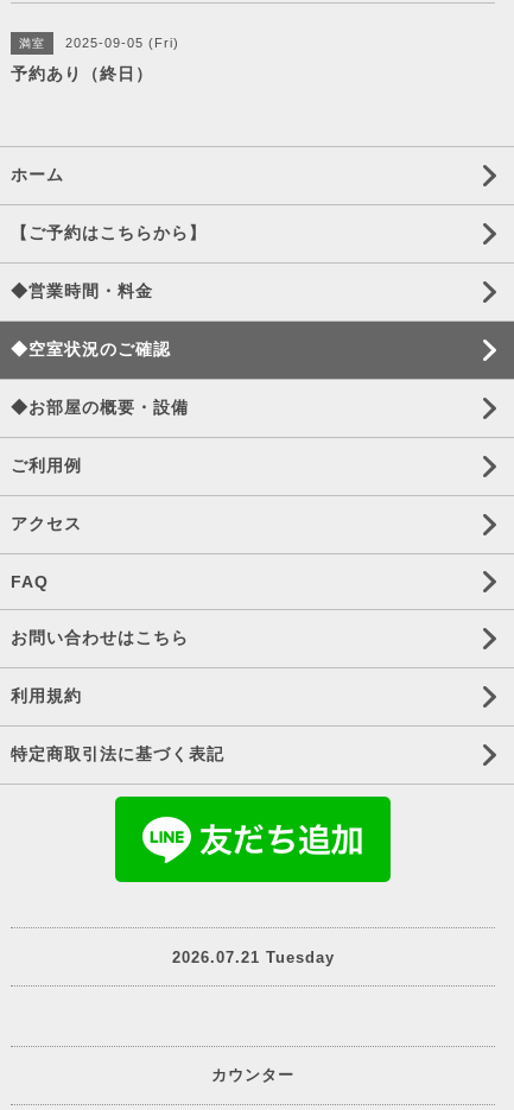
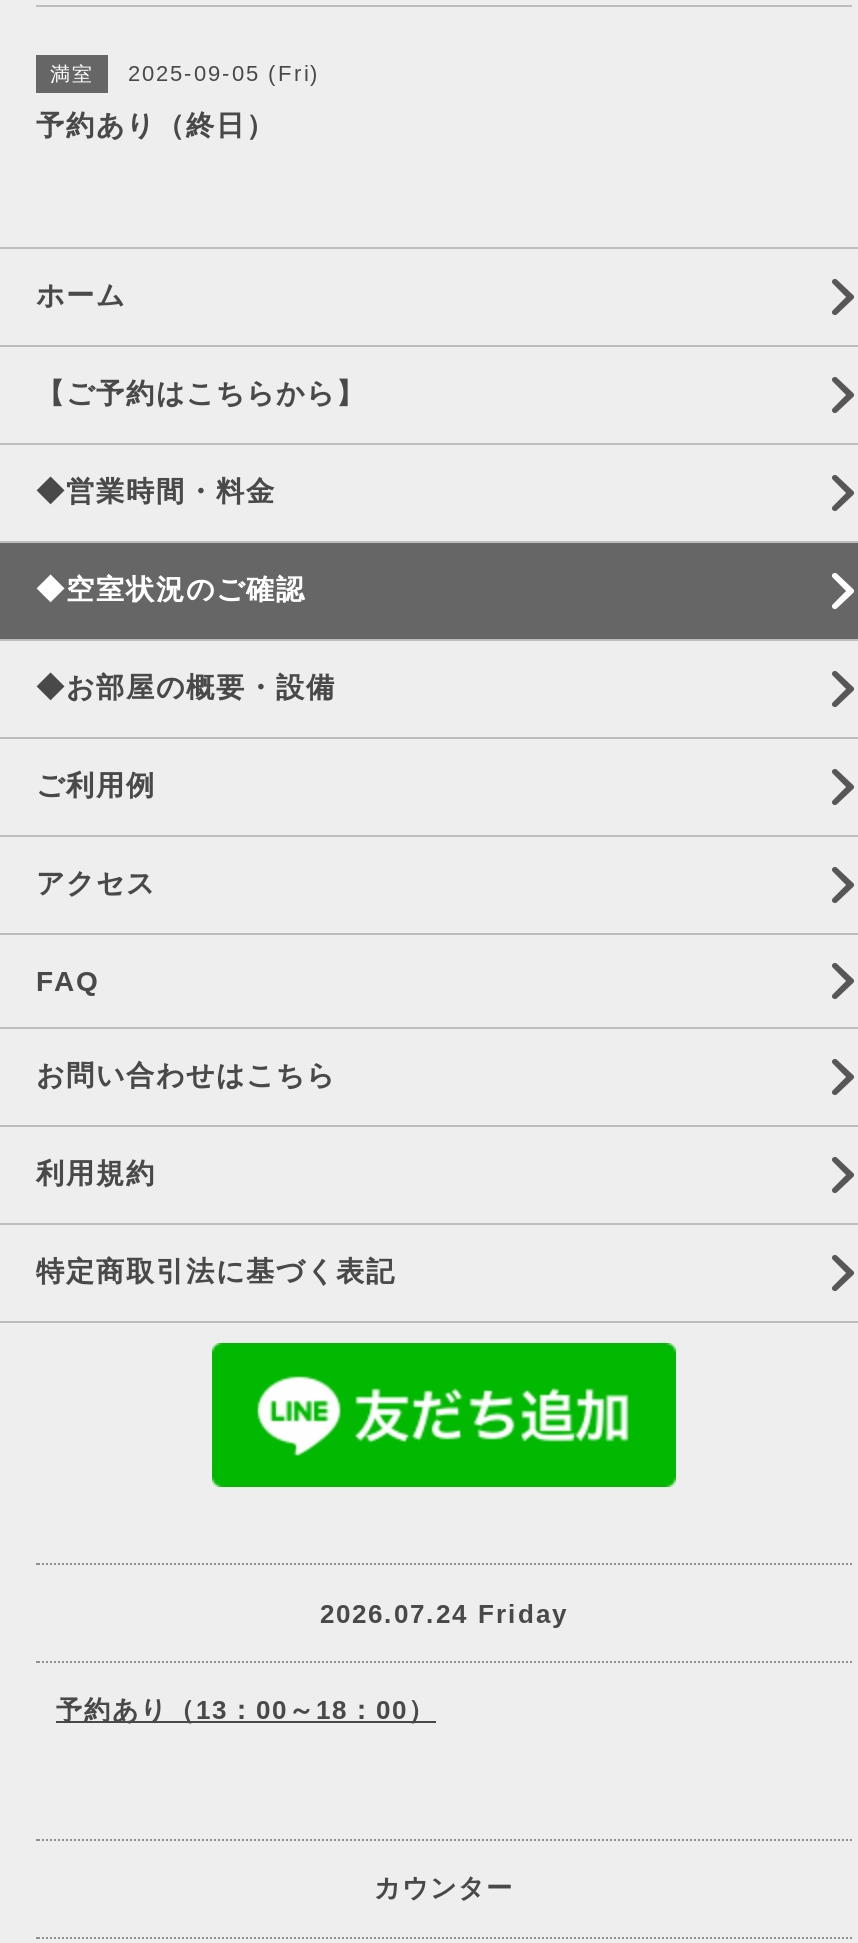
- 2026.07.21 Tuesday
+ 2026.07.24 Friday
+ 予約あり（13：00～18：00）
